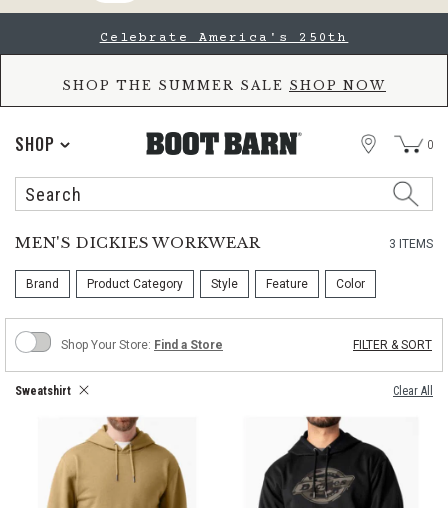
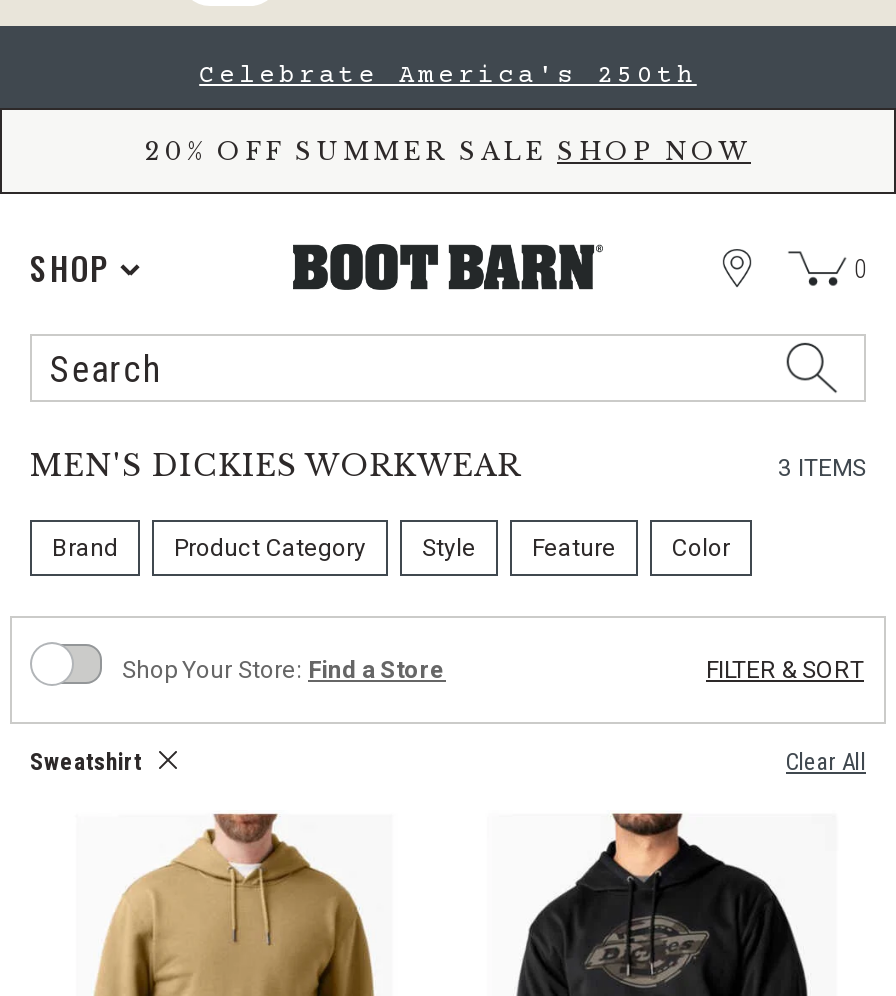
- SHOP THE SUMMER SALE SHOP NOW
+ 20% OFF SUMMER SALE SHOP NOW
